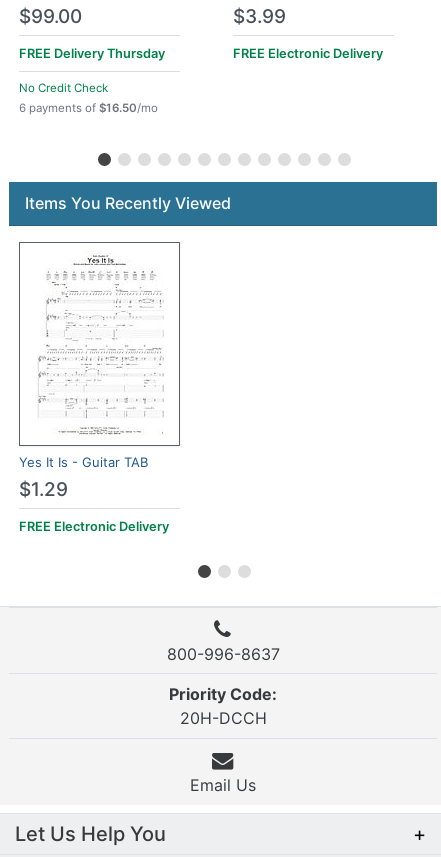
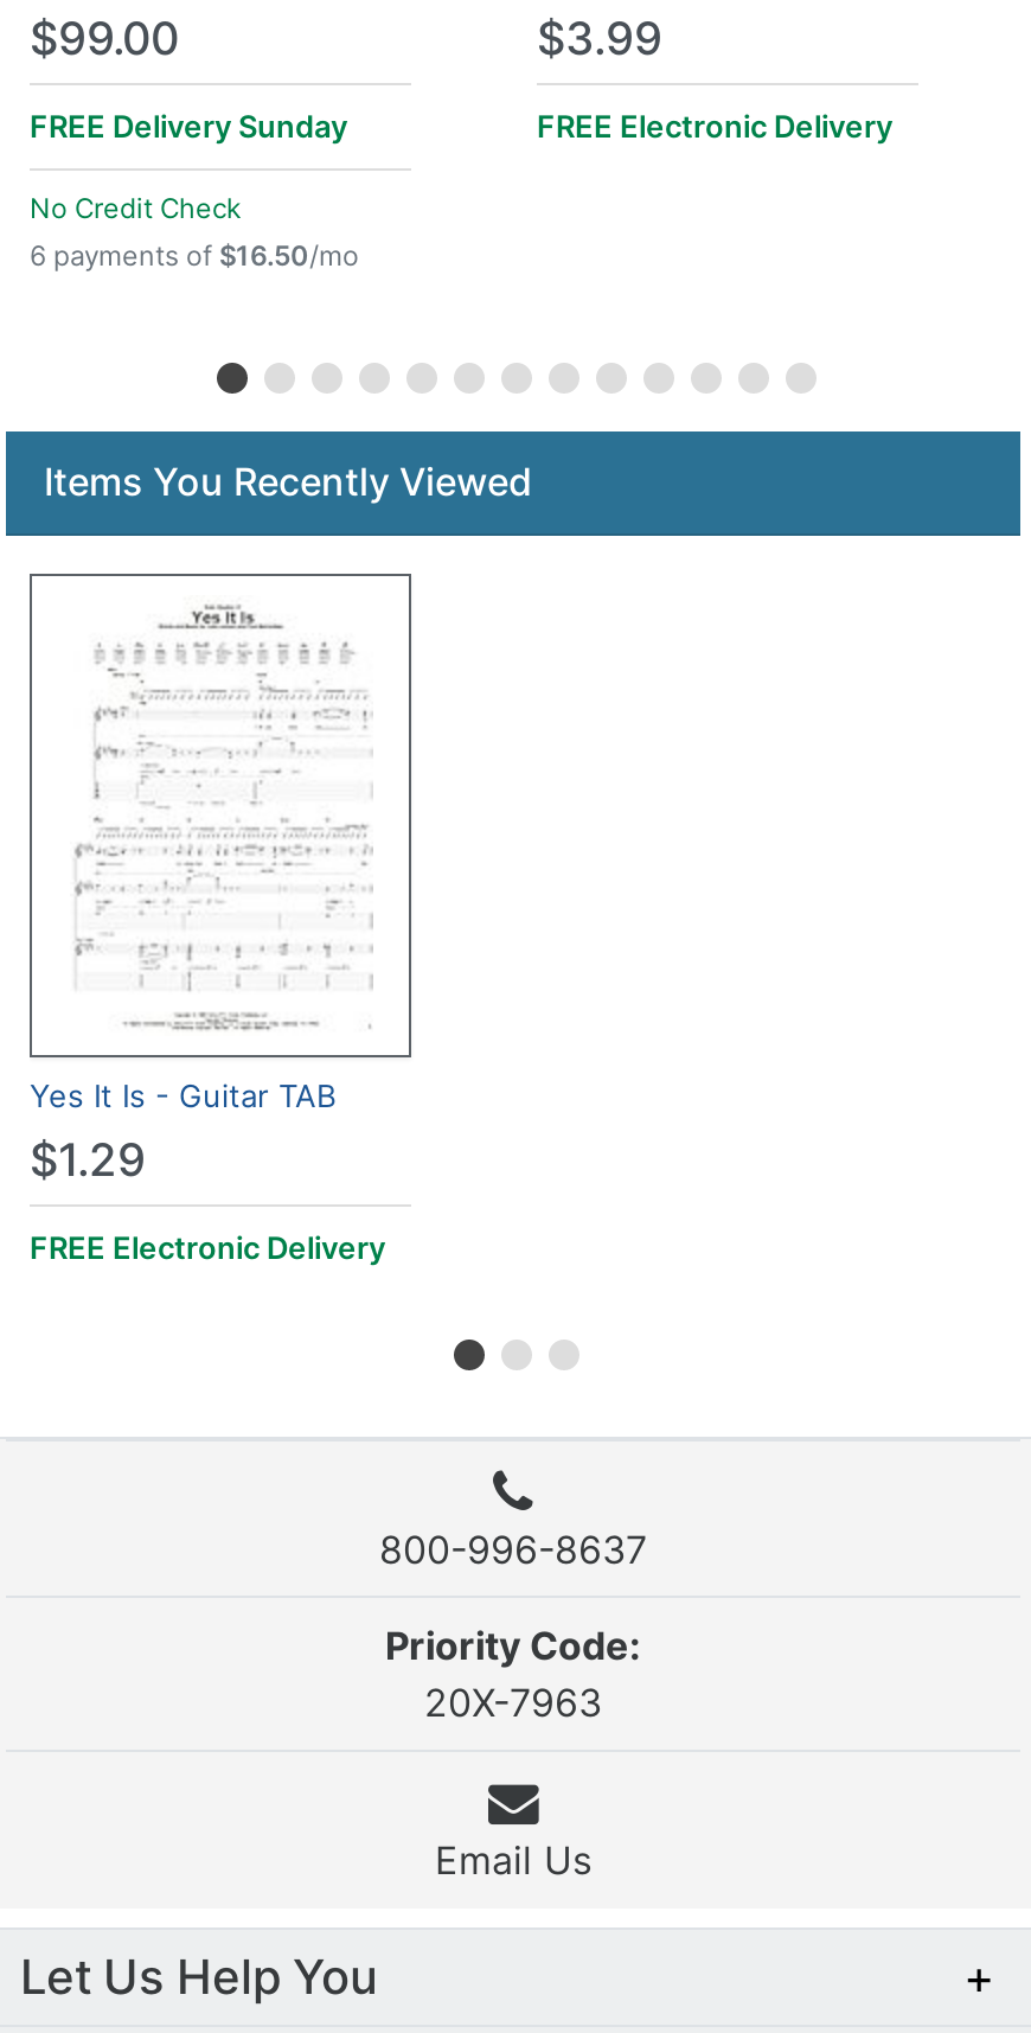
- FREE Delivery Thursday
+ FREE Delivery Sunday

- 20H-DCCH
+ 20X-7963
